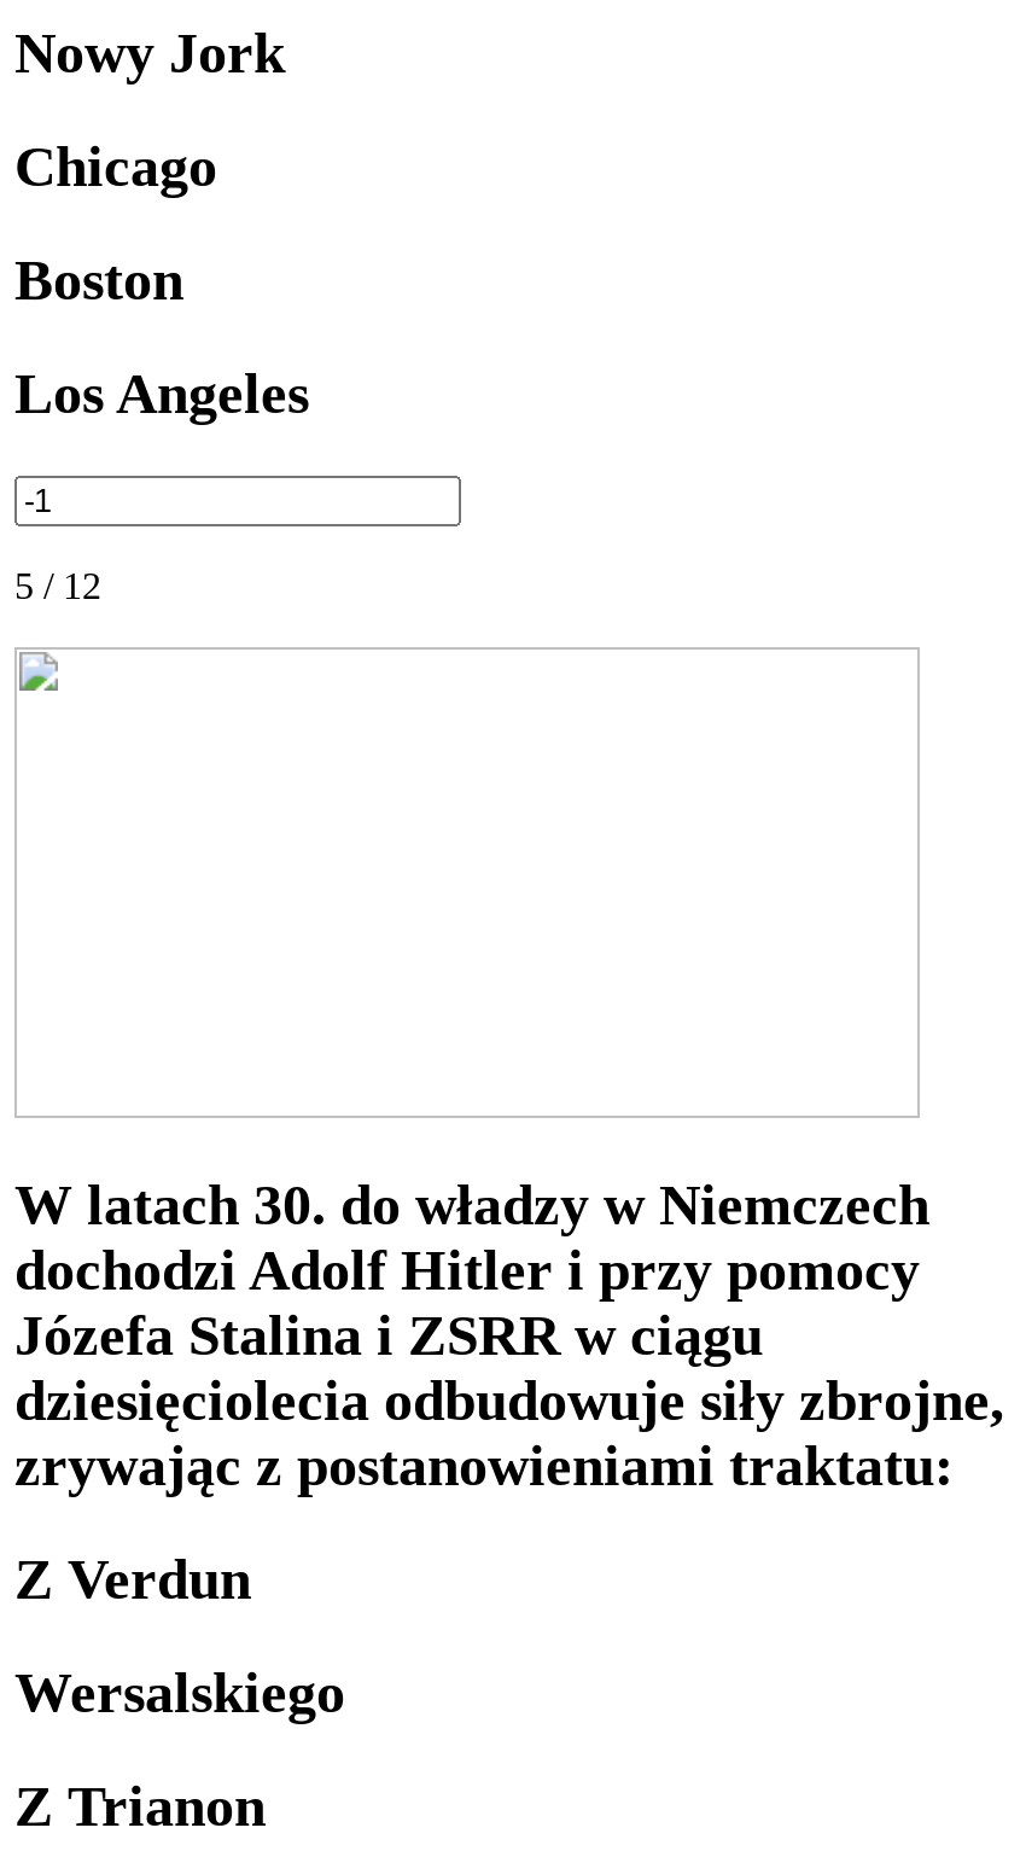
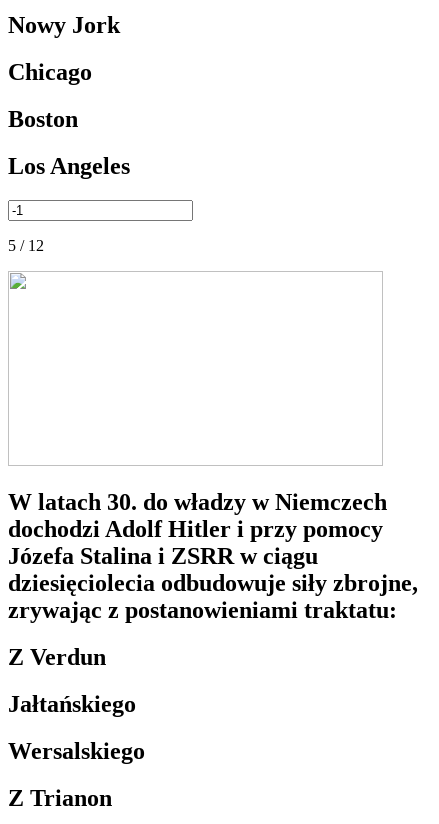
+ Jałtańskiego
